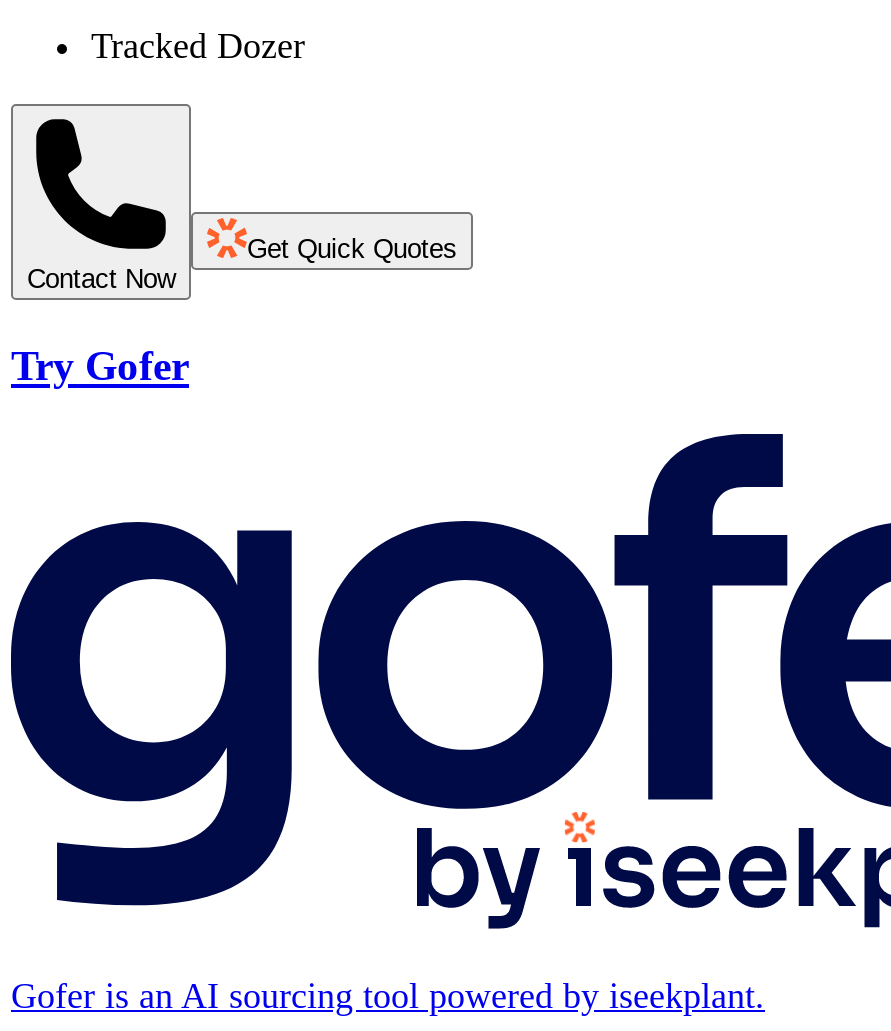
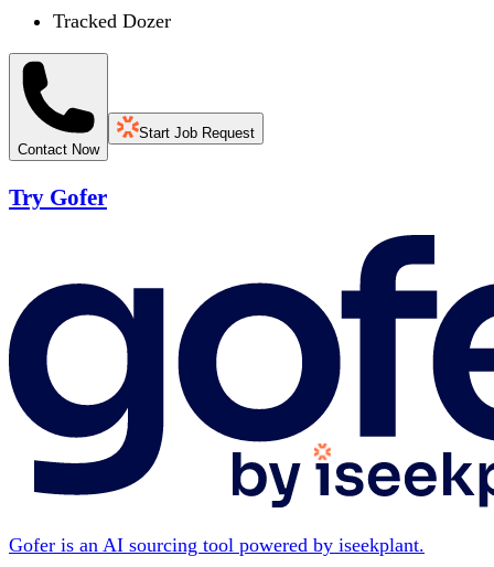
- Get Quick Quotes
+ Start Job Request
